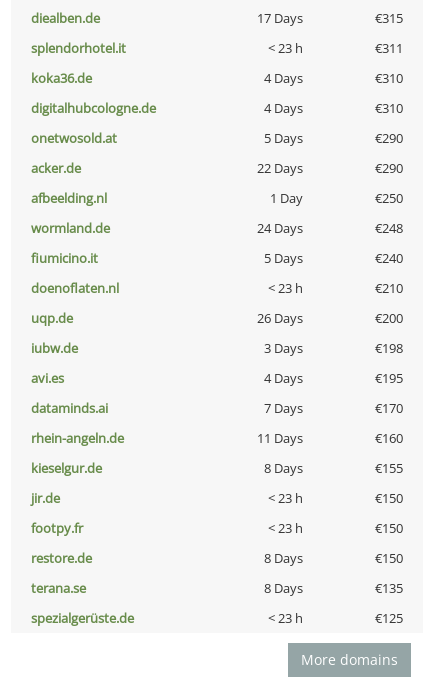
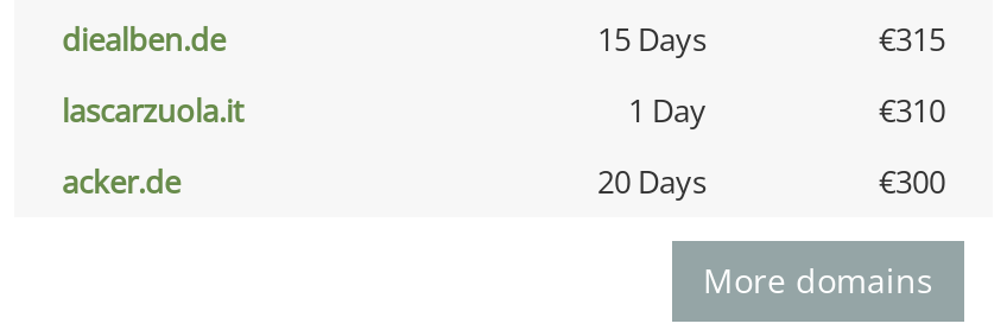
- 17 Days
+ 15 Days

- splendorhotel.it
- < 23 h
- €311
- koka36.de
- 4 Days
+ lascarzuola.it
+ 1 Day

- digitalhubcologne.de
- 4 Days
- €310
- onetwosold.at
- 5 Days
- €290

- 22 Days
- €290
- afbeelding.nl
- 1 Day
- €250
- wormland.de
- 24 Days
- €248
- fiumicino.it
- 5 Days
- €240
- doenoflaten.nl
- < 23 h
- €210
- uqp.de
- 26 Days
- €200
- iubw.de
- 3 Days
- €198
- avi.es
- 4 Days
- €195
- dataminds.ai
- 7 Days
- €170
- rhein-angeln.de
- 11 Days
- €160
- kieselgur.de
- 8 Days
- €155
- jir.de
- < 23 h
- €150
- footpy.fr
- < 23 h
- €150
- restore.de
- 8 Days
- €150
- terana.se
- 8 Days
- €135
- spezialgerüste.de
- < 23 h
- €125
+ 20 Days
+ €300
